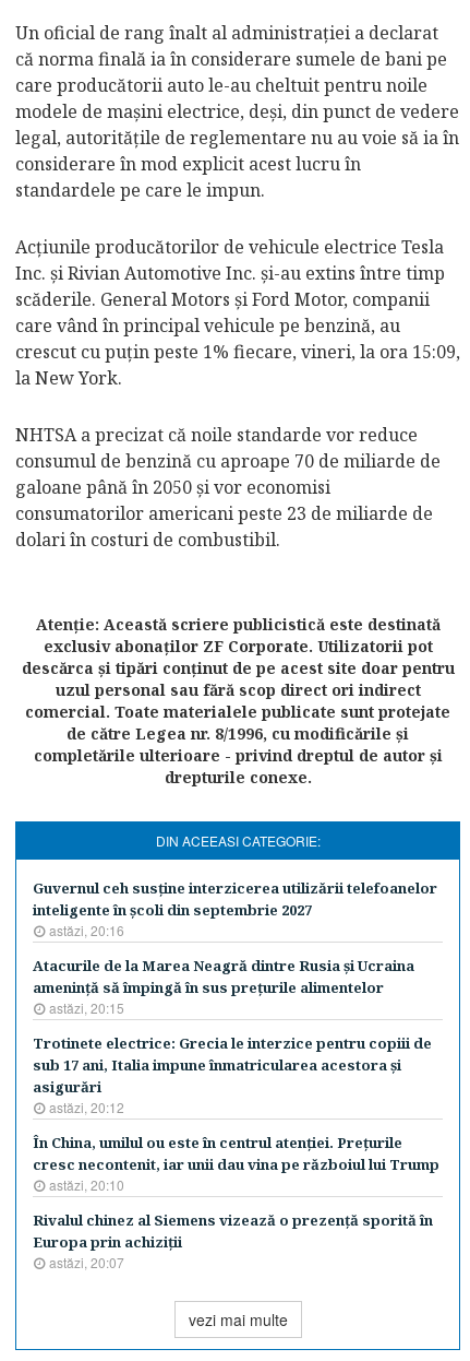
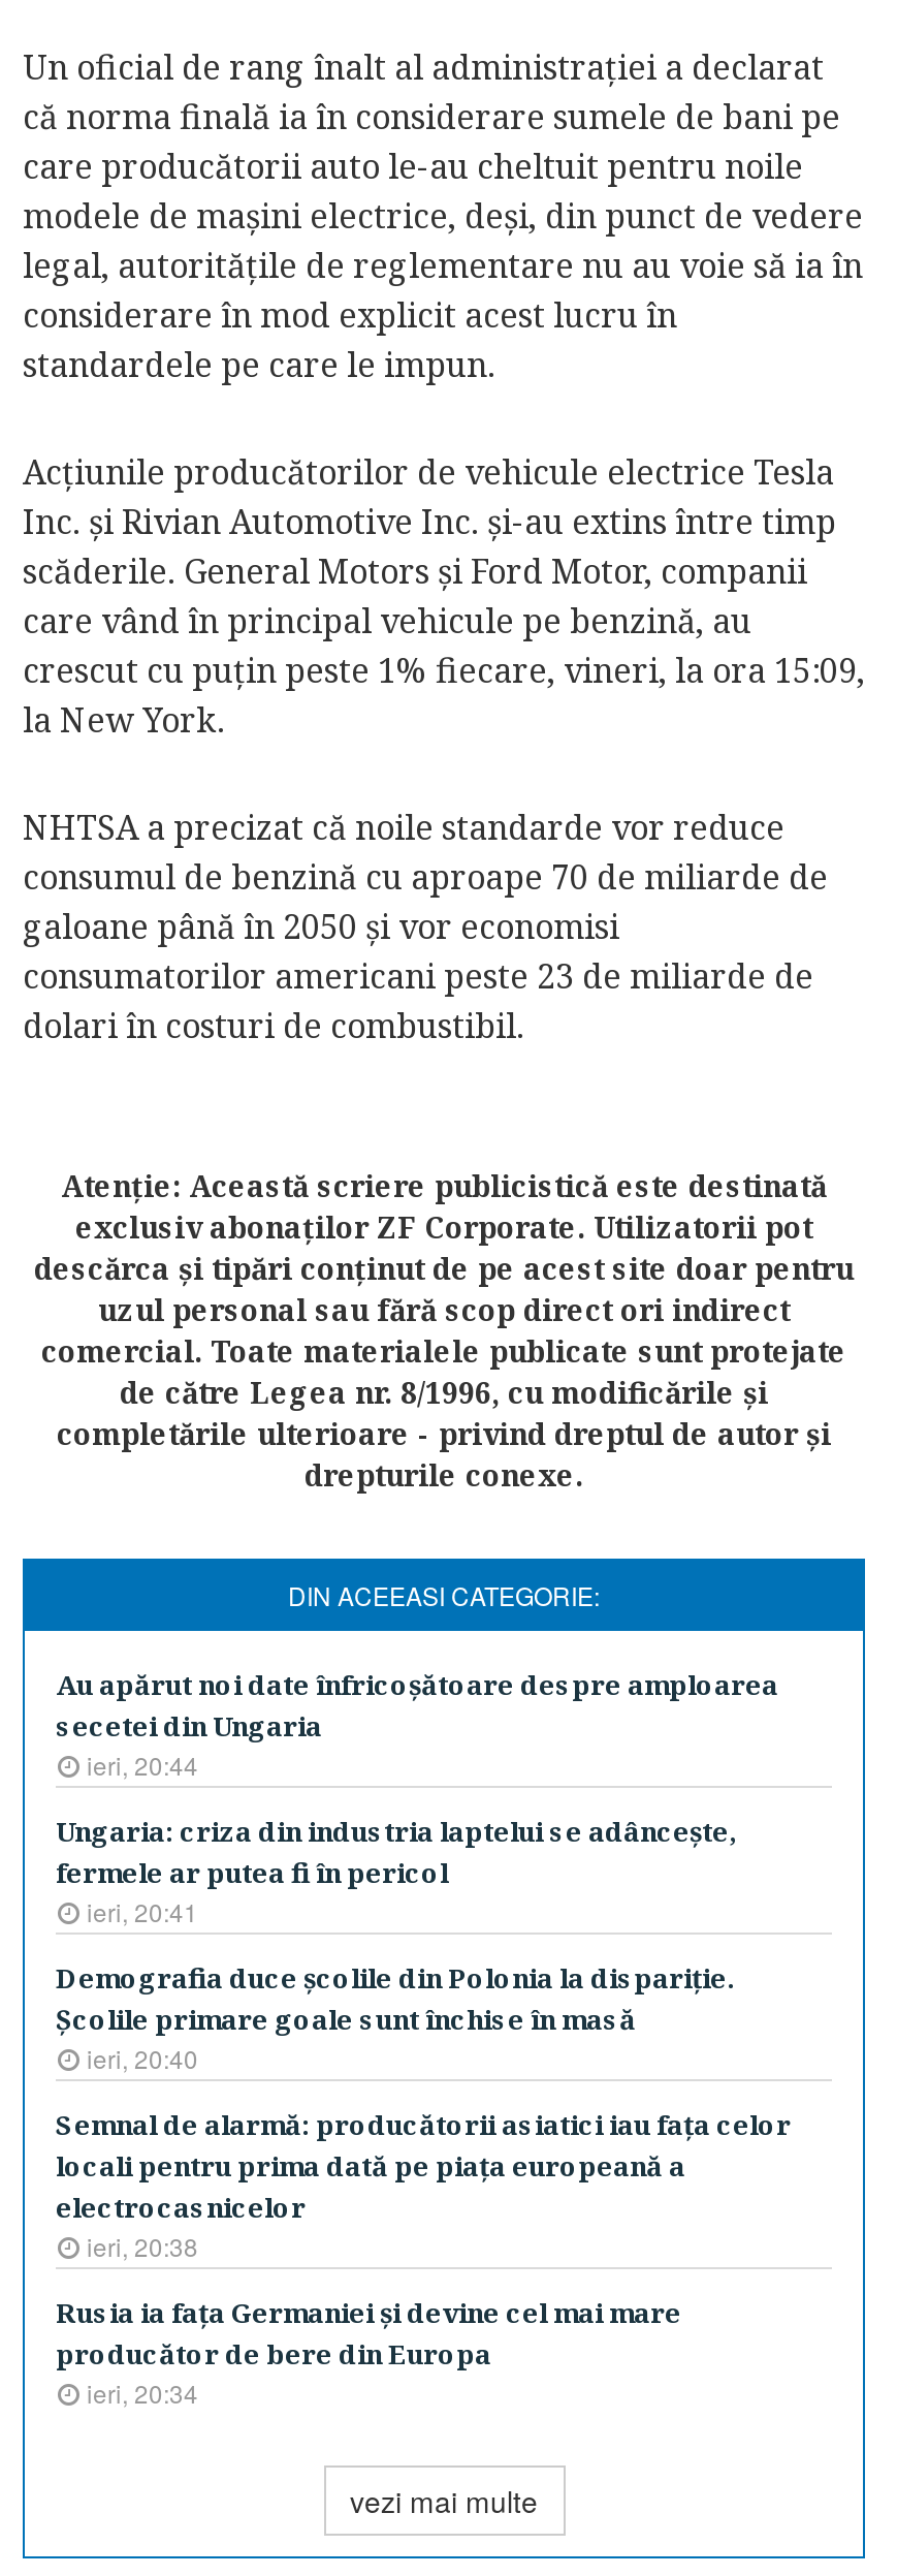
- Guvernul ceh susţine interzicerea utilizării telefoanelor
- inteligente în şcoli din septembrie 2027
- astăzi, 20:16
+ Au apărut noi date înfricoşătoare despre amploarea
+ secetei din Ungaria
+ ieri, 20:44

- Atacurile de la Marea Neagră dintre Rusia şi Ucraina
- ameninţă să împingă în sus preţurile alimentelor
- astăzi, 20:15
+ Ungaria: criza din industria laptelui se adânceşte,
+ fermele ar putea fi în pericol
+ ieri, 20:41

- Trotinete electrice: Grecia le interzice pentru copiii de
- sub 17 ani, Italia impune înmatricularea acestora şi
- asigurări
- astăzi, 20:12
+ Demografia duce şcolile din Polonia la dispariţie.
+ Şcolile primare goale sunt închise în masă
+ ieri, 20:40

- În China, umilul ou este în centrul atenţiei. Preţurile
- cresc necontenit, iar unii dau vina pe războiul lui Trump
- astăzi, 20:10
+ Semnal de alarmă: producătorii asiatici iau faţa celor
+ locali pentru prima dată pe piaţa europeană a
+ electrocasnicelor
+ ieri, 20:38

- Rivalul chinez al Siemens vizează o prezenţă sporită în
- Europa prin achiziţii
- astăzi, 20:07
+ Rusia ia faţa Germaniei şi devine cel mai mare
+ producător de bere din Europa
+ ieri, 20:34
